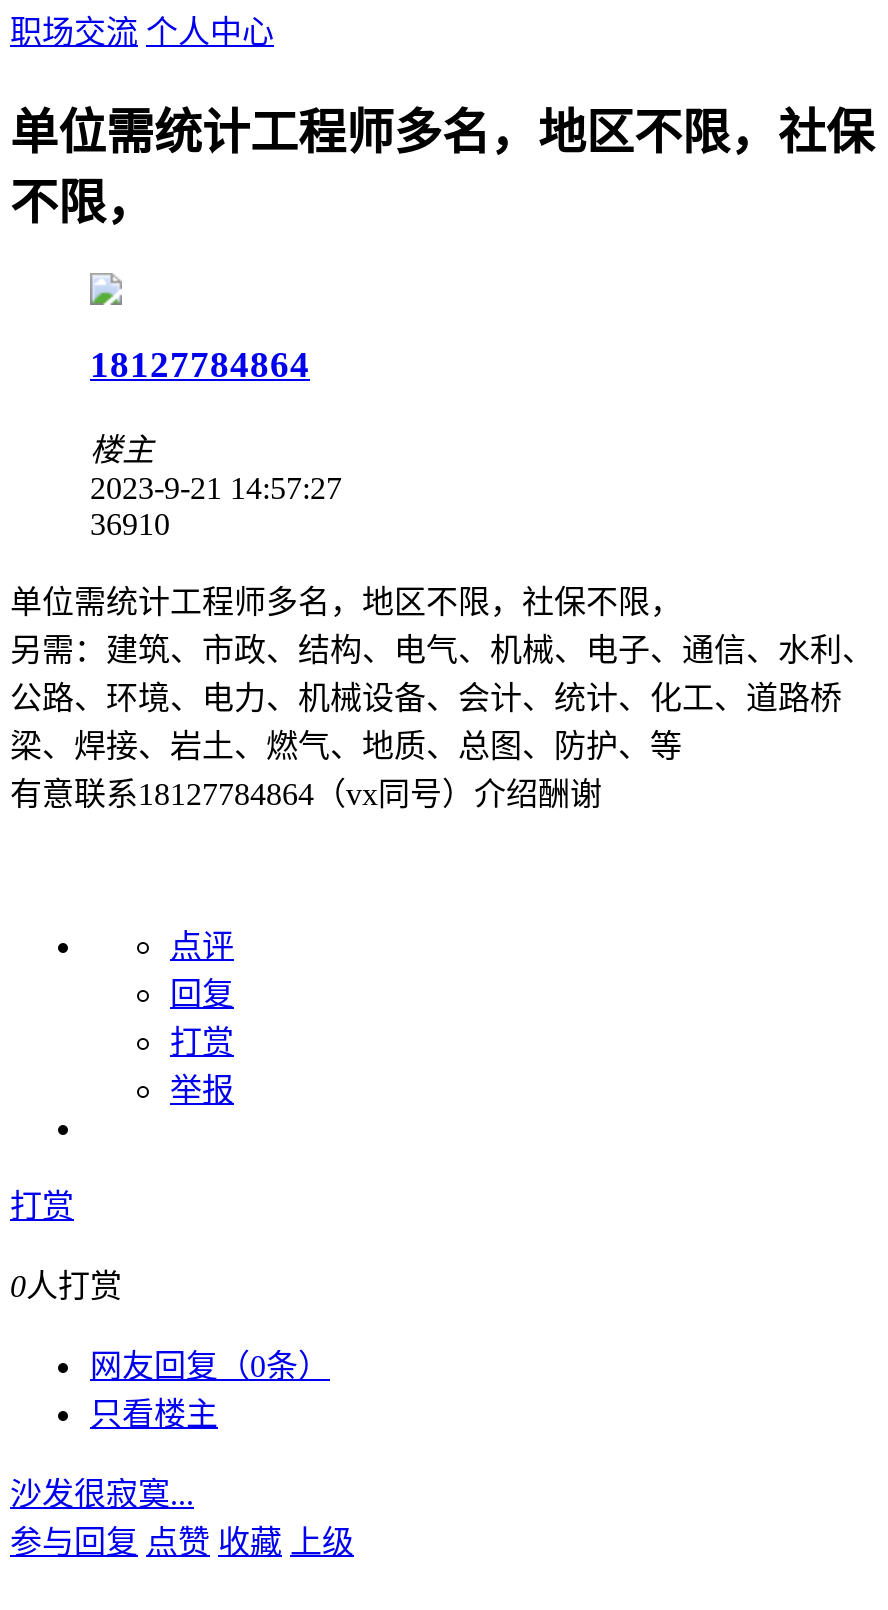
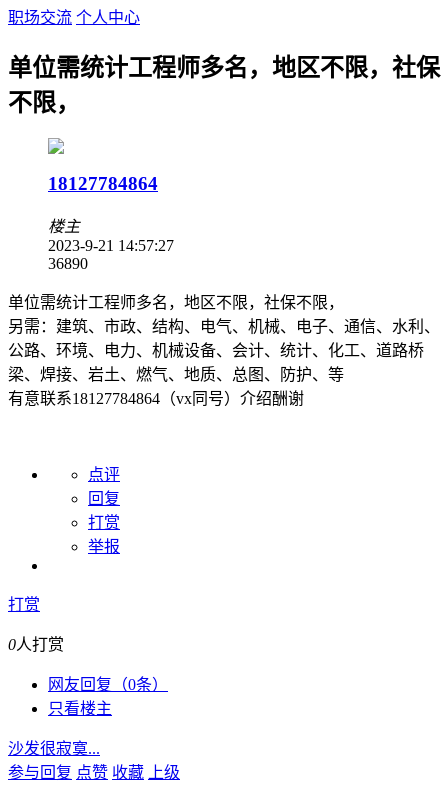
- 3691 0
+ 3689 0
